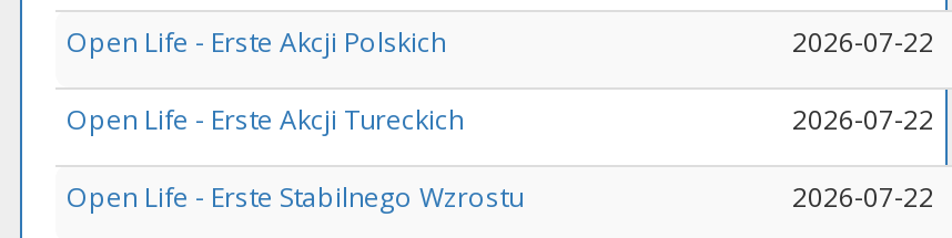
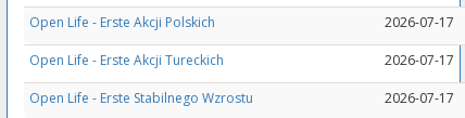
- 2026-07-22
+ 2026-07-17

- 2026-07-22
+ 2026-07-17

- 2026-07-22
+ 2026-07-17
